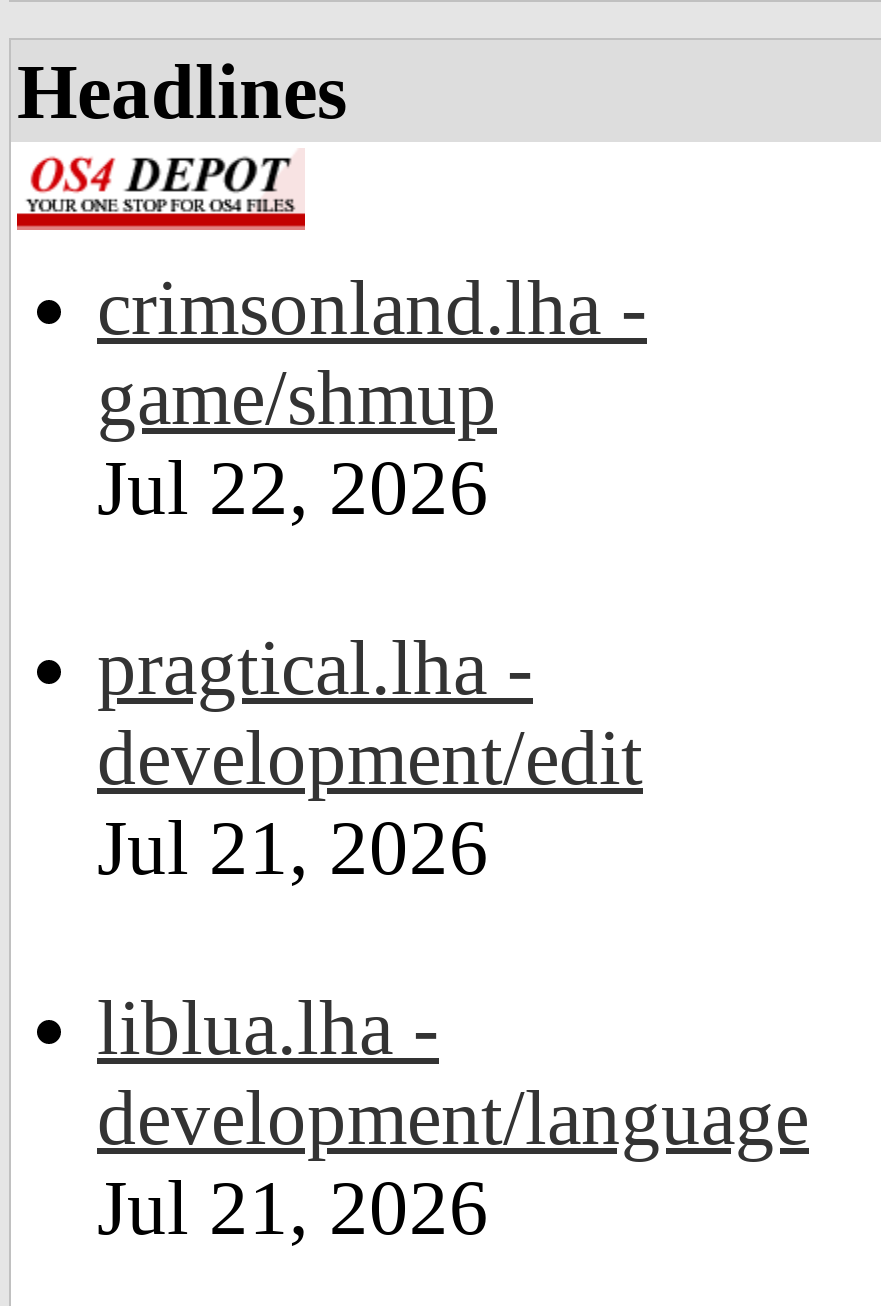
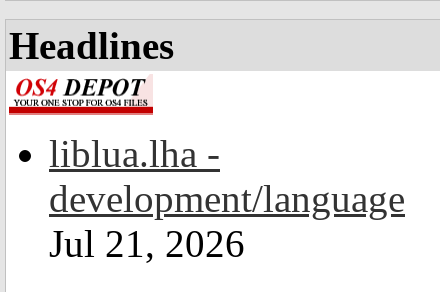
- crimsonland.lha -
- game/shmup
- Jul 22, 2026
- pragtical.lha -
- development/edit
- Jul 21, 2026
